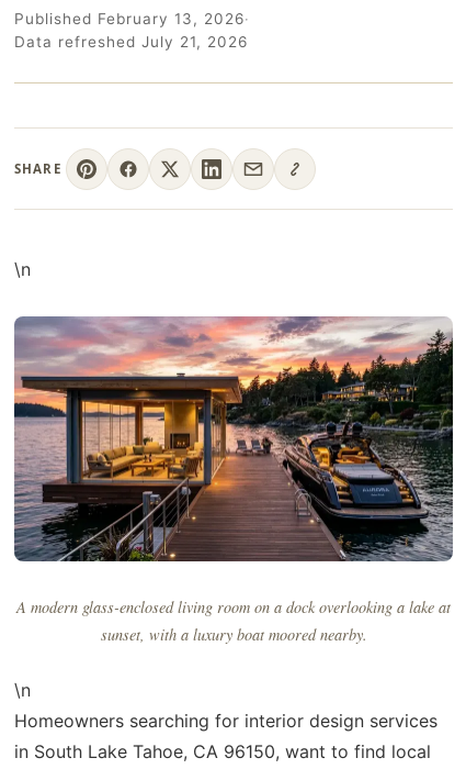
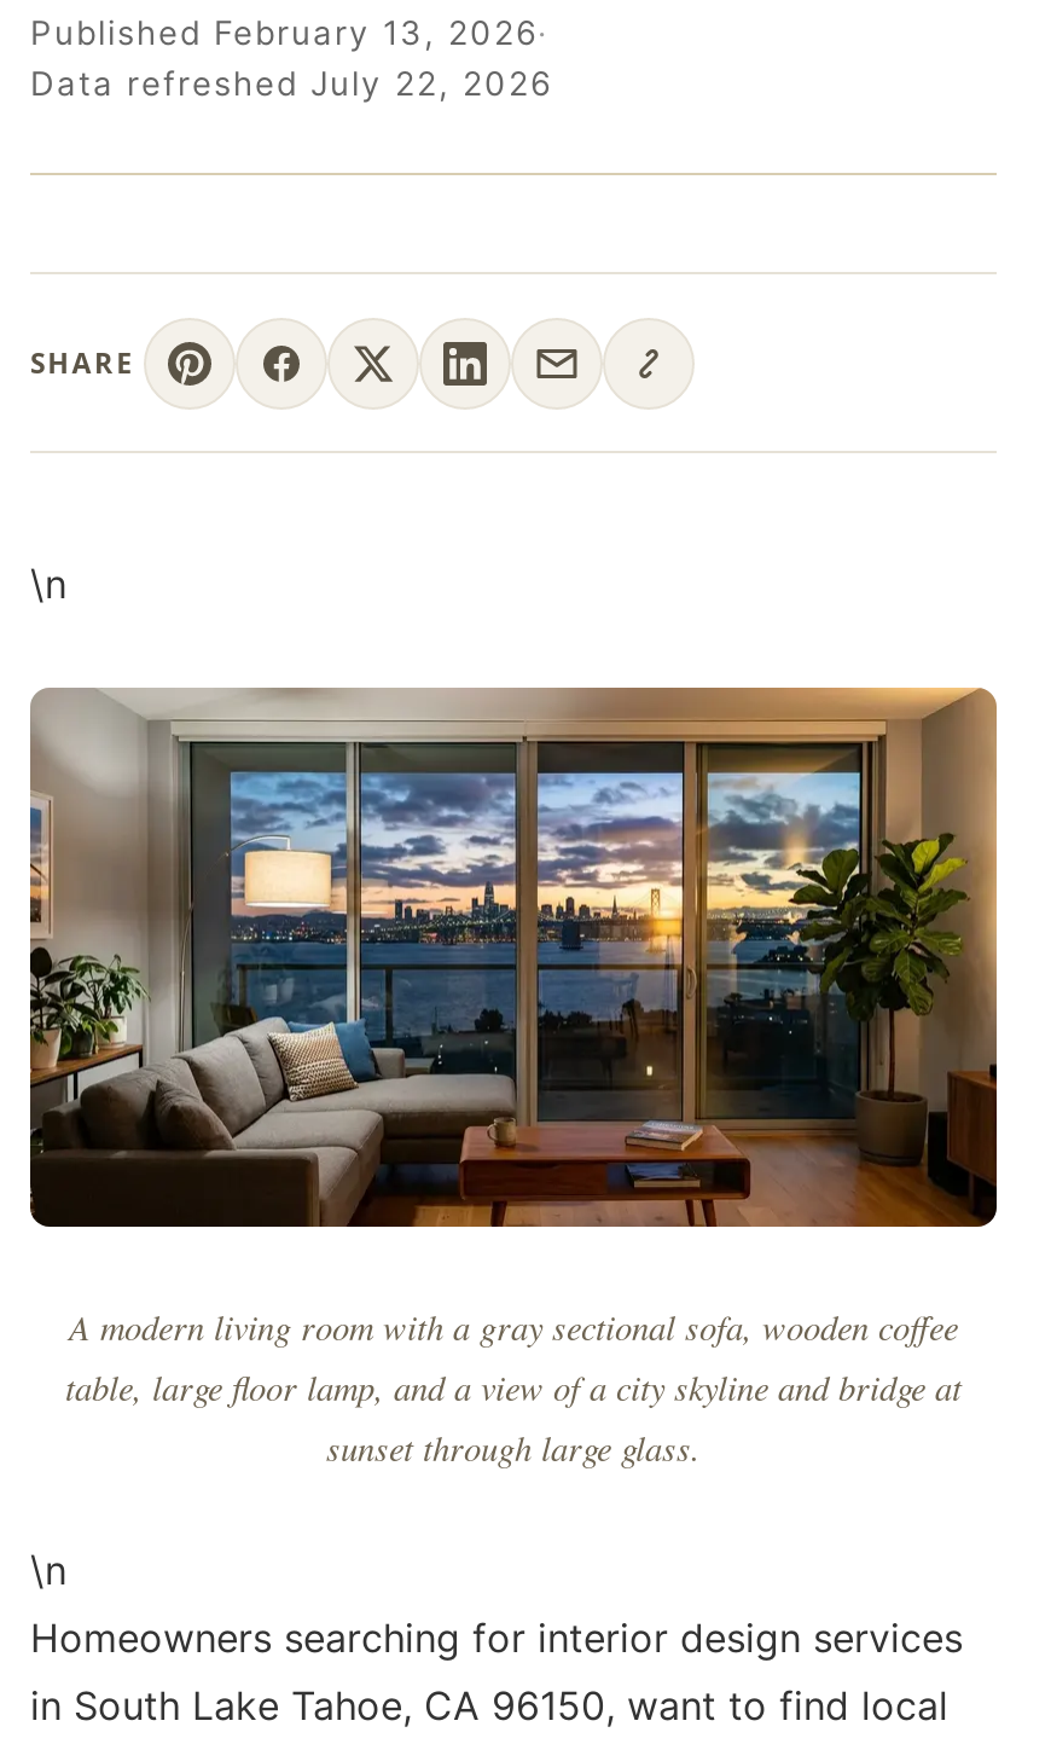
- Data refreshed July 21, 2026
+ Data refreshed July 22, 2026

- [image]
- A modern glass-enclosed living room on a dock overlooking a lake at
- sunset, with a luxury boat moored nearby.
+ [image]
+ A modern living room with a gray sectional sofa, wooden coffee
+ table, large floor lamp, and a view of a city skyline and bridge at
+ sunset through large glass.
